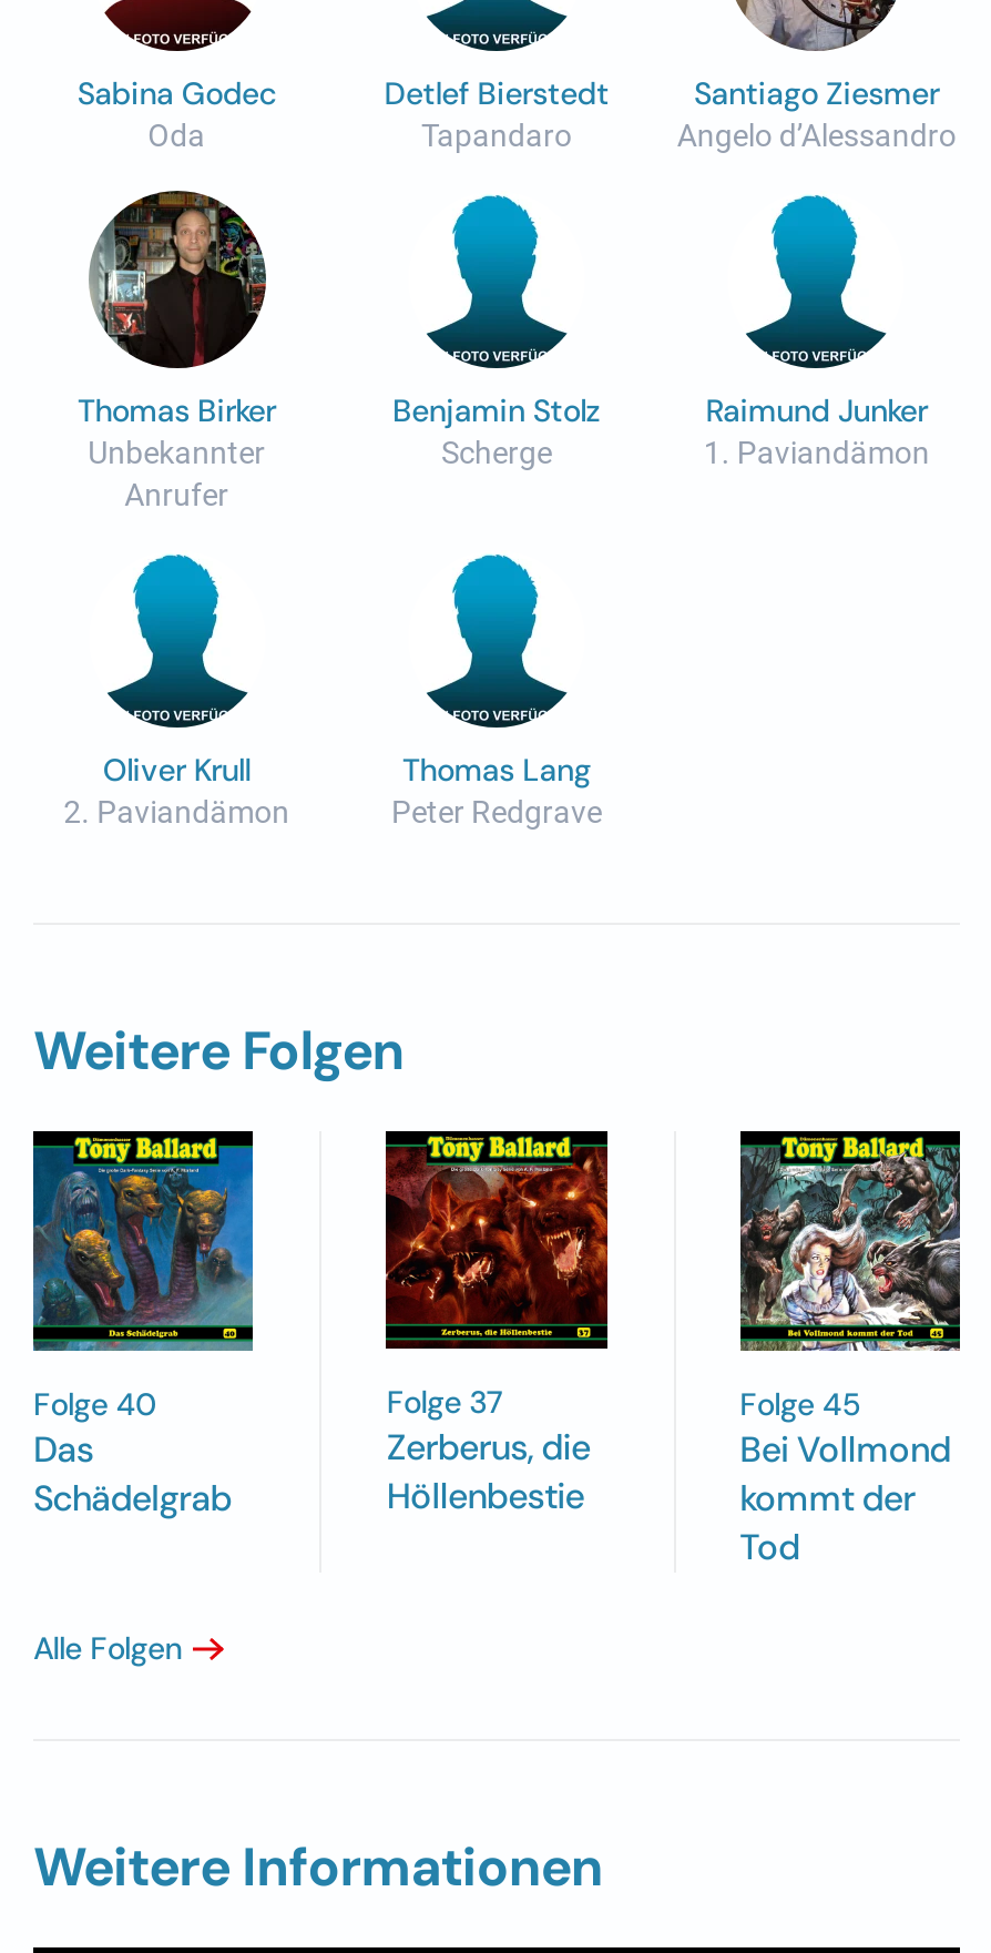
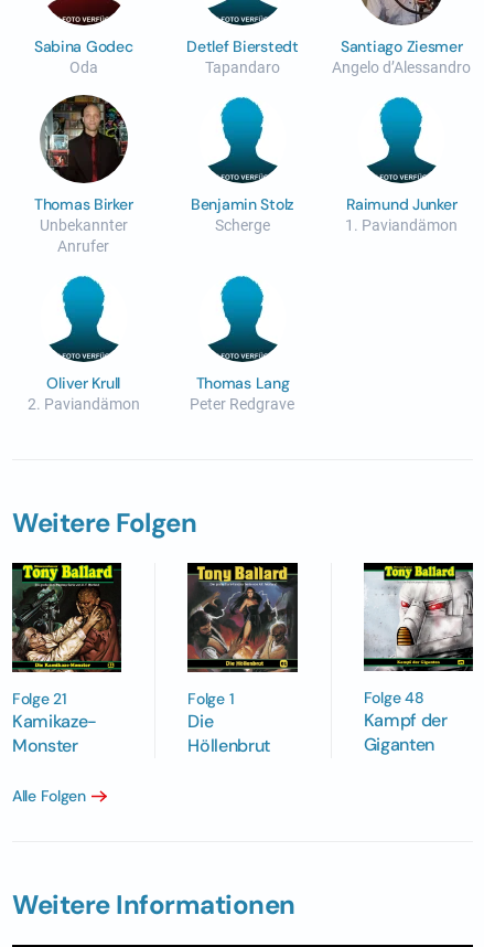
- [image]
- Folge 40
- Das
- Schädelgrab
+ [image]
+ Folge 21
+ Kamikaze-
+ Monster

- [image]
- Folge 37
- Zerberus, die
- Höllenbestie
+ [image]
+ Folge 1
+ Die
+ Höllenbrut

- [image]
- Folge 45
- Bei Vollmond
- kommt der
- Tod
+ [image]
+ Folge 48
+ Kampf der
+ Giganten
